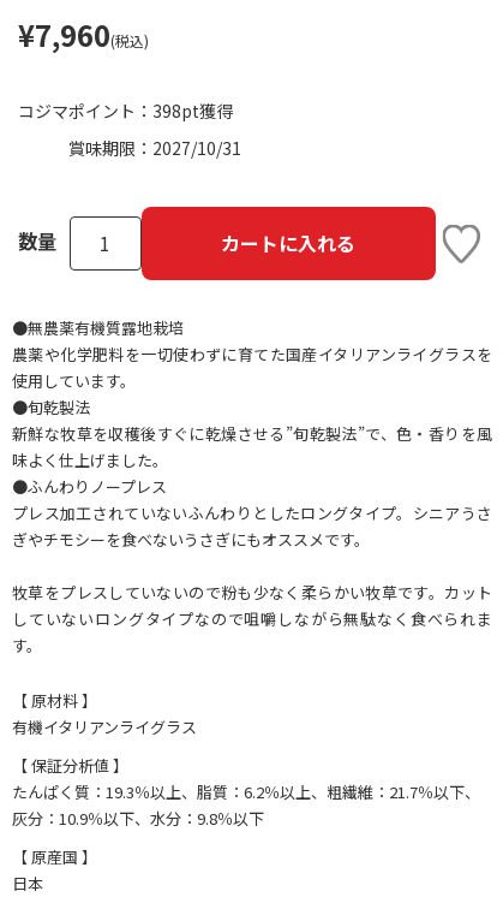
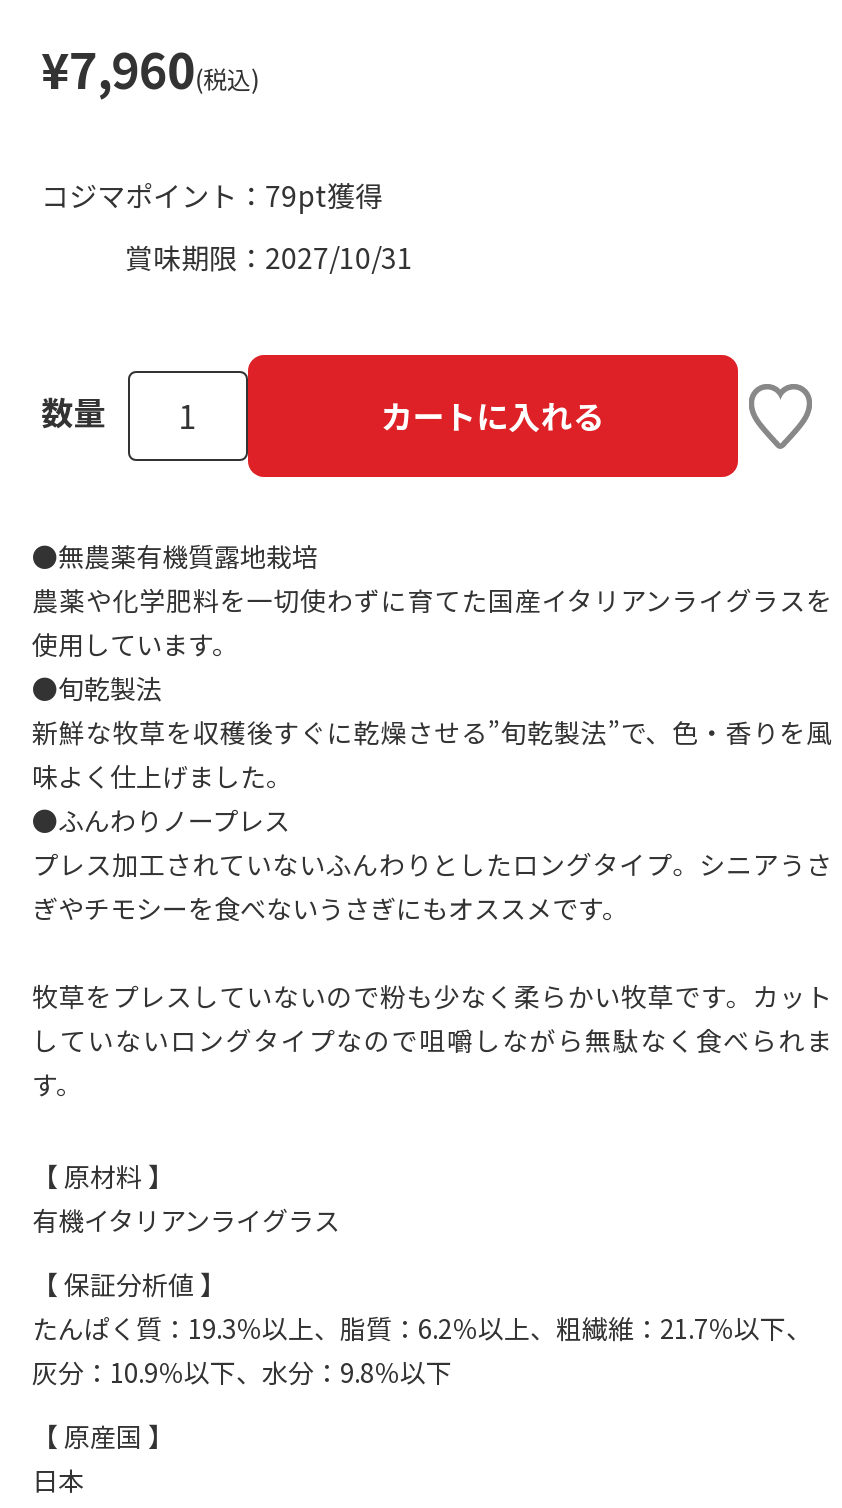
- コジマポイント：398pt獲得
+ コジマポイント：79pt獲得
